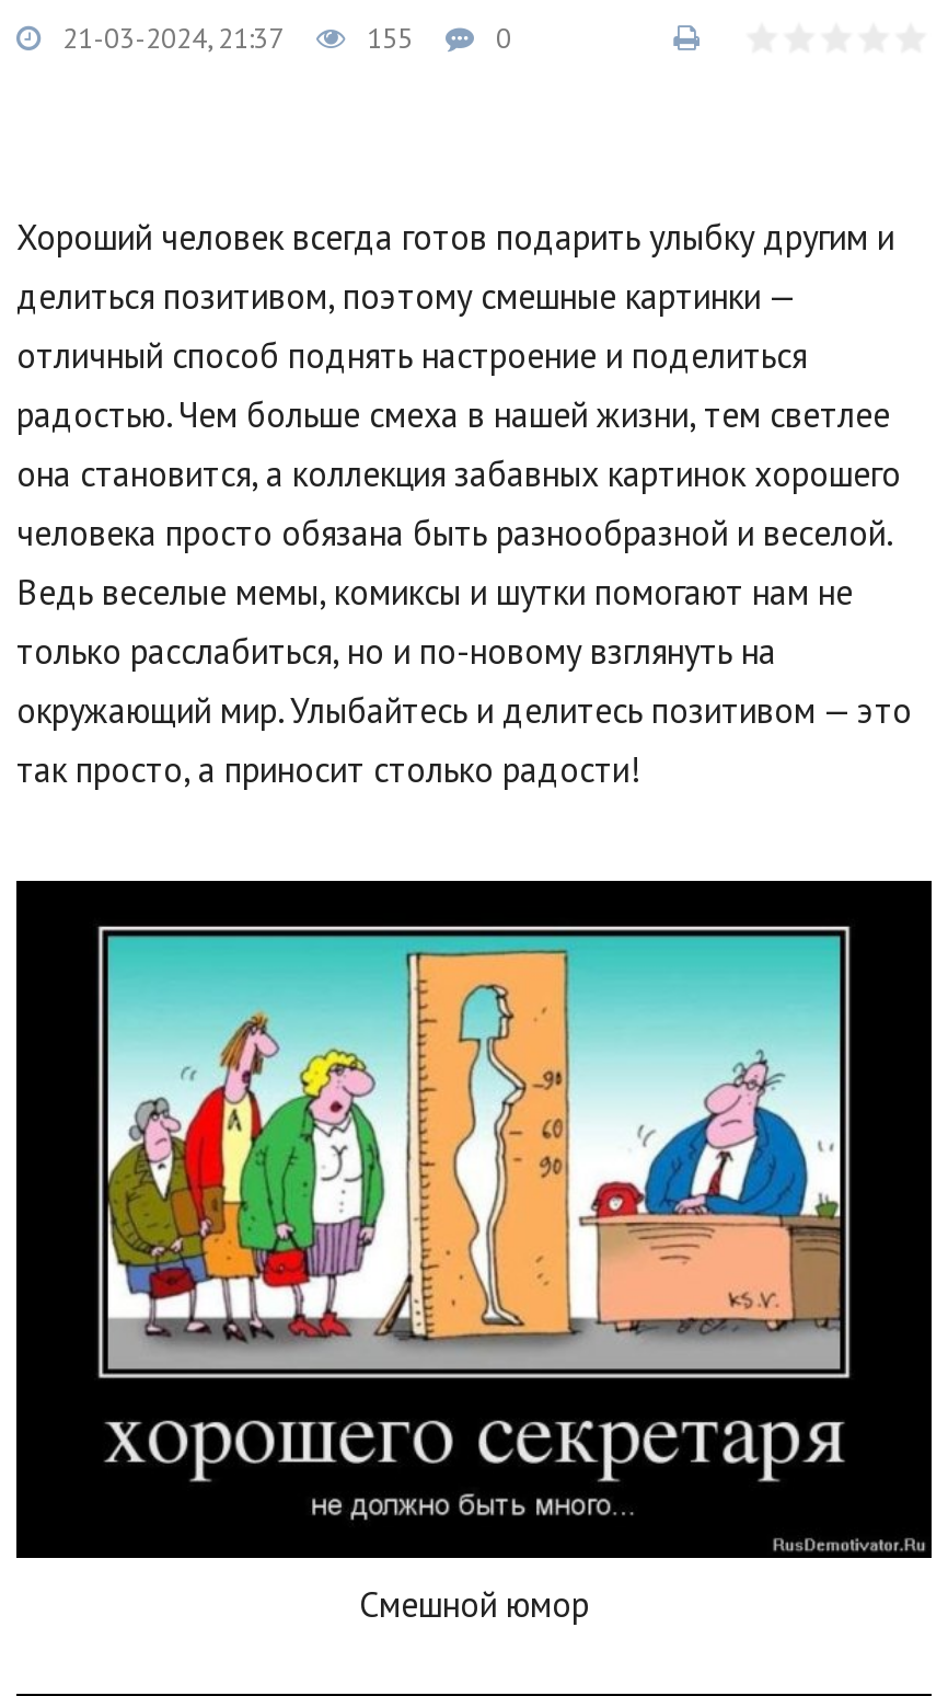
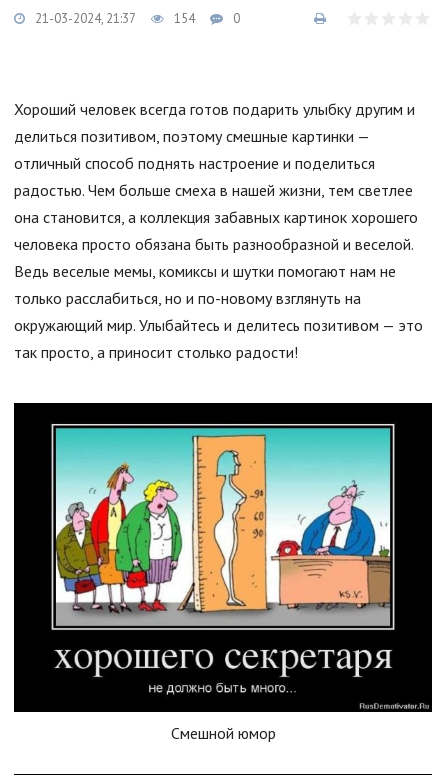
- 155
+ 154
